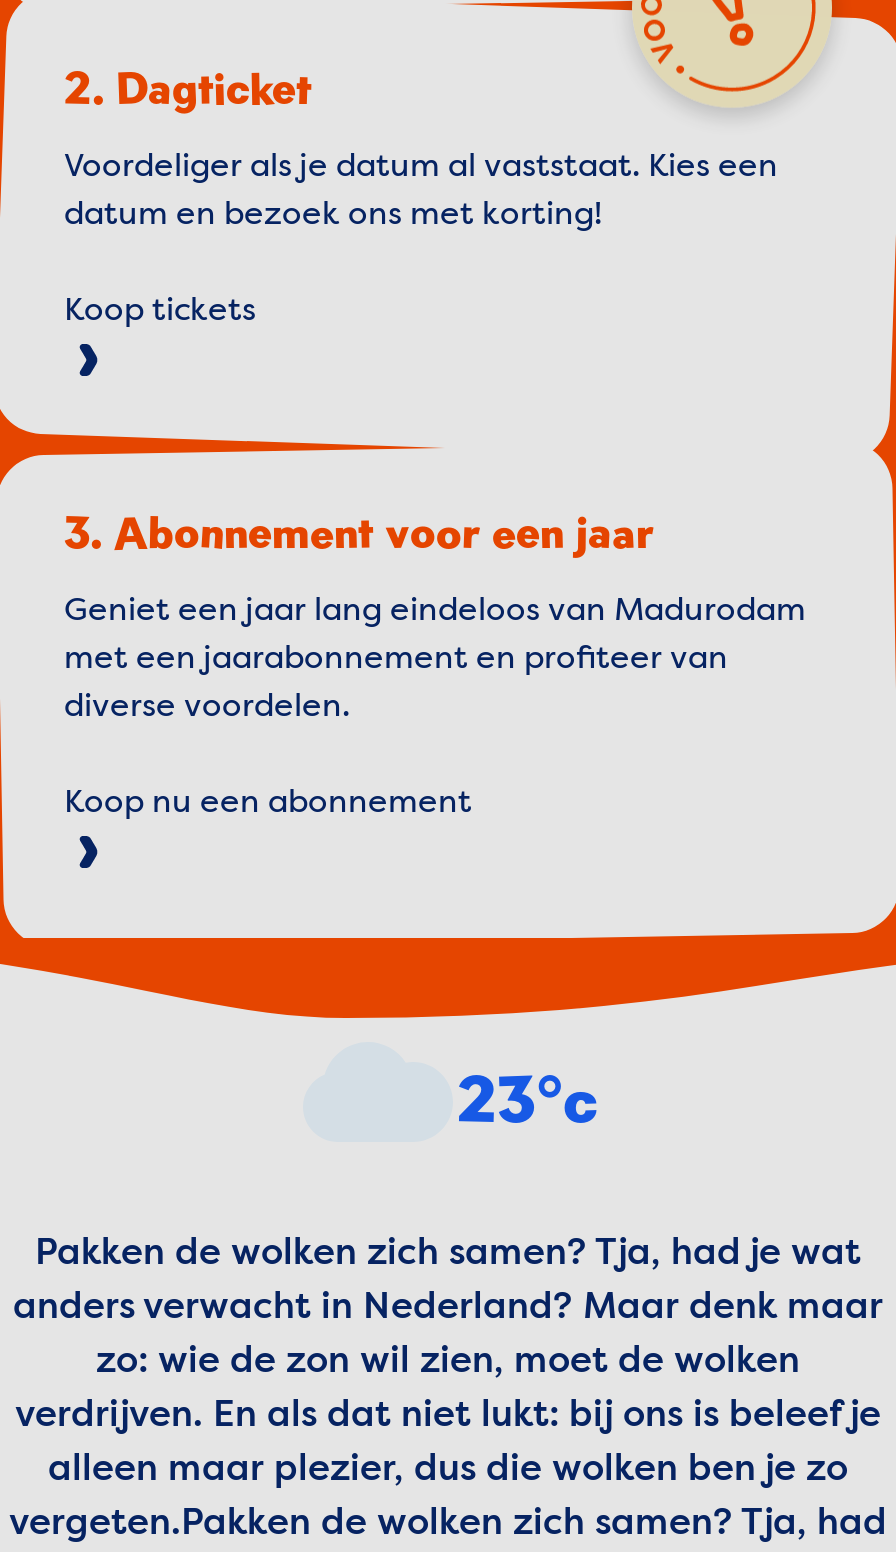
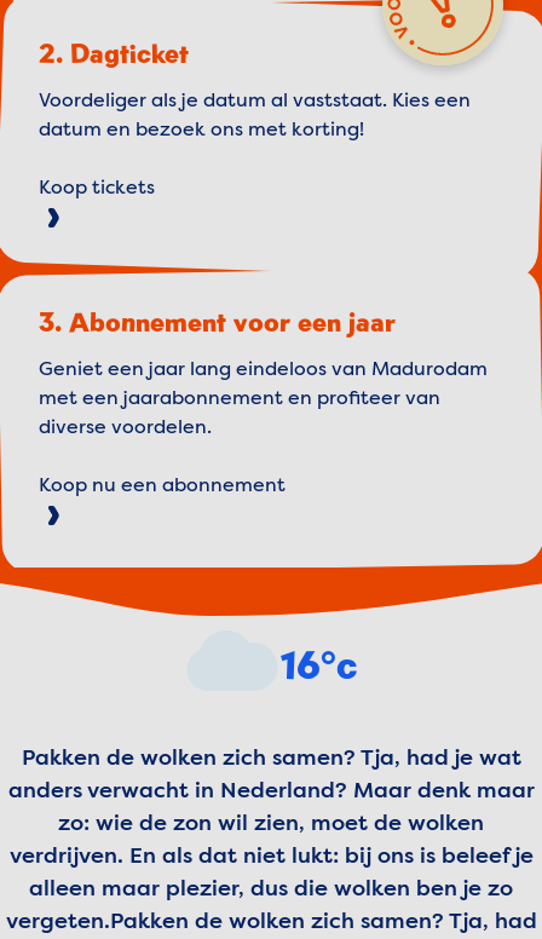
- 23°c
+ 16°c
